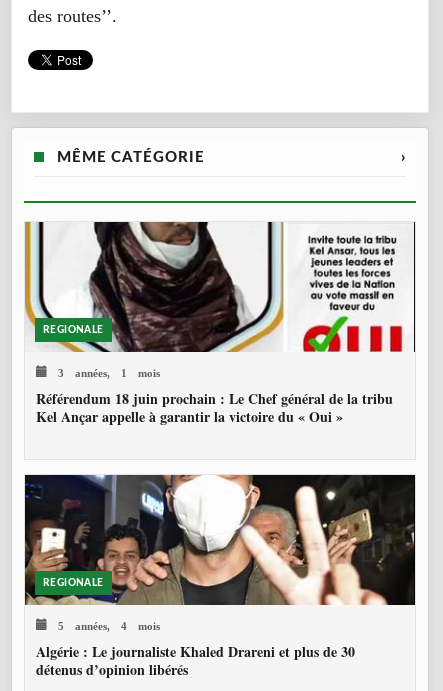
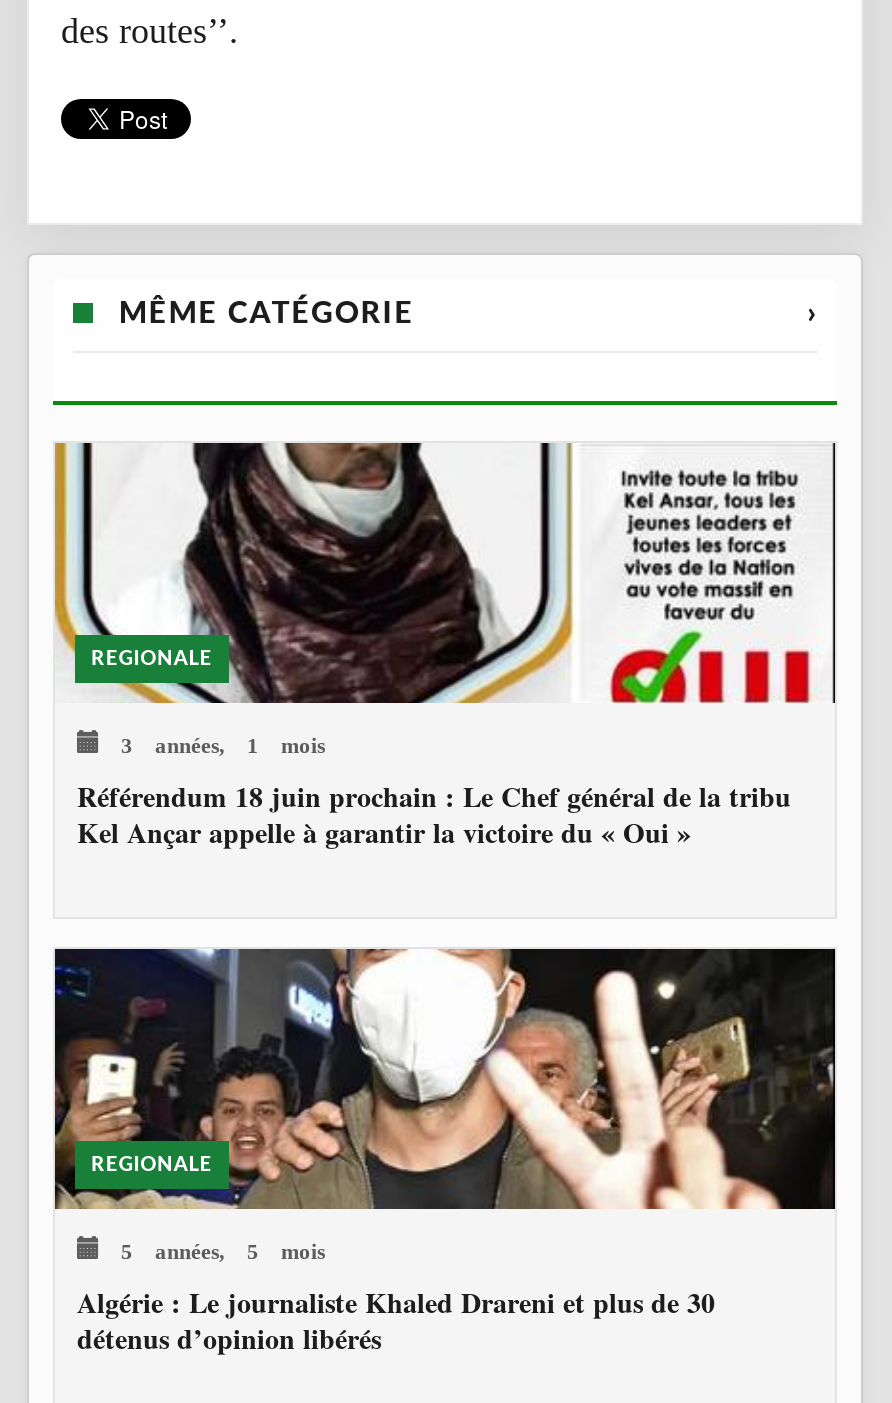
- 5 années, 4 mois
+ 5 années, 5 mois
